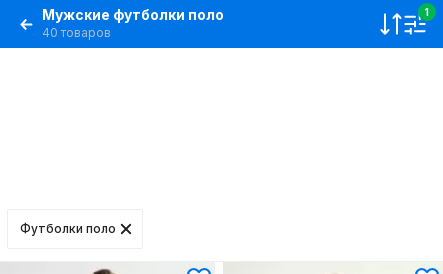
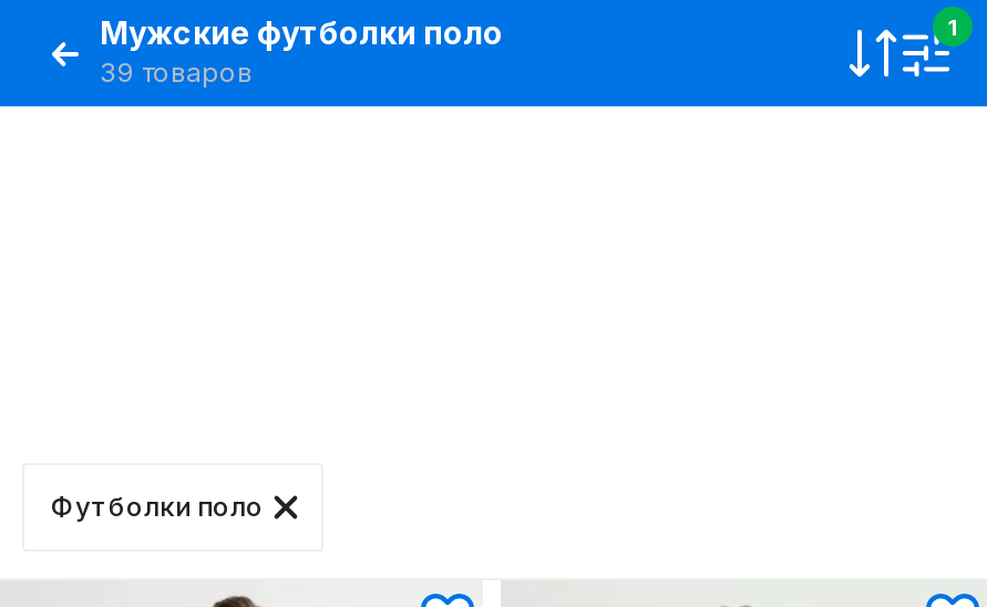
- 40 товаров
+ 39 товаров
